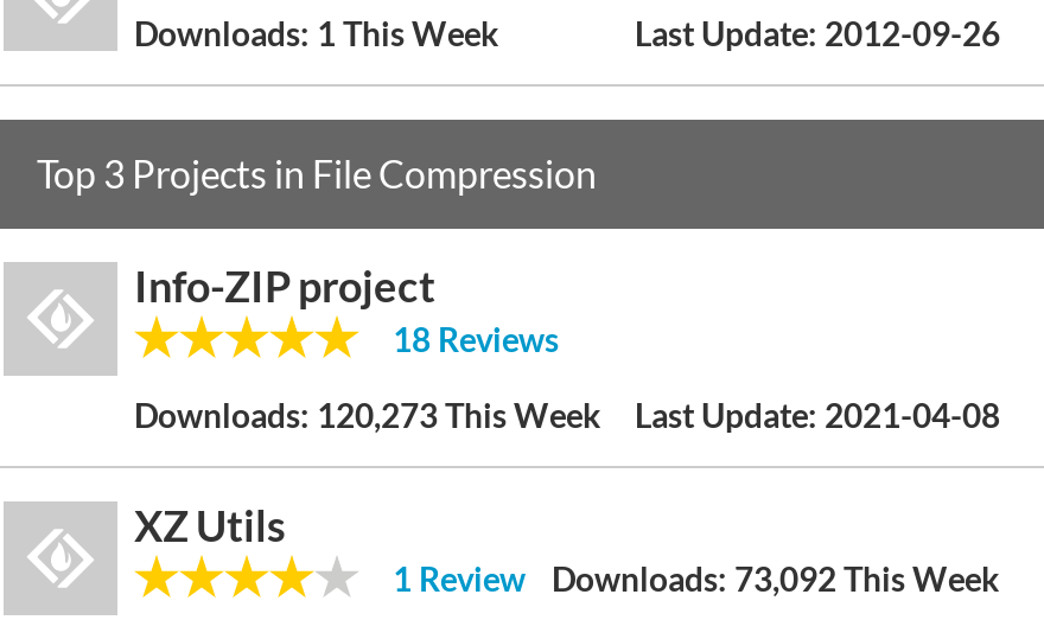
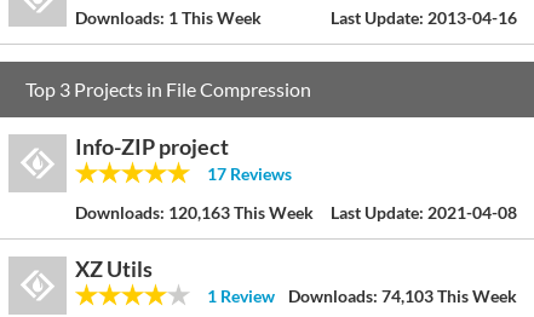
- Last Update: 2012-09-26
+ Last Update: 2013-04-16

- 18 Reviews
+ 17 Reviews

- Downloads: 120,273 This Week
+ Downloads: 120,163 This Week

- Downloads: 73,092 This Week
+ Downloads: 74,103 This Week
